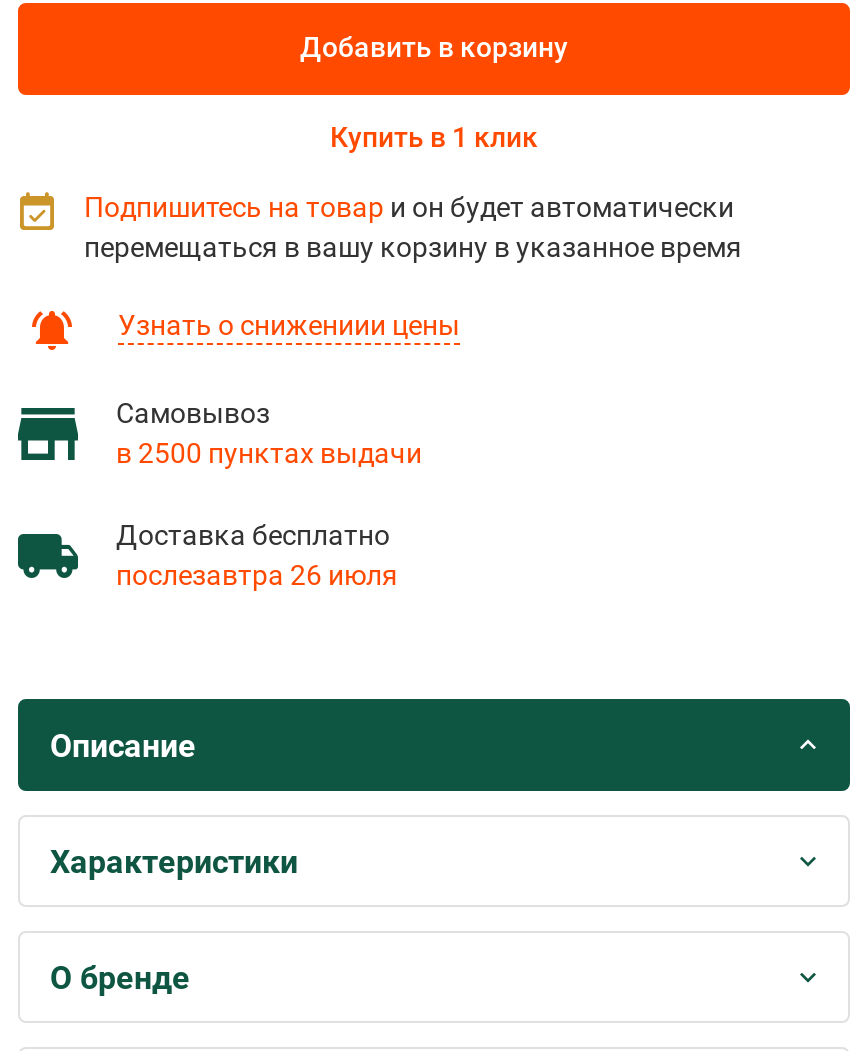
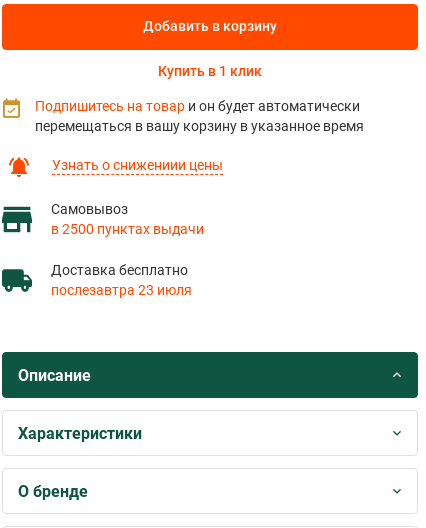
- послезавтра 26 июля
+ послезавтра 23 июля
